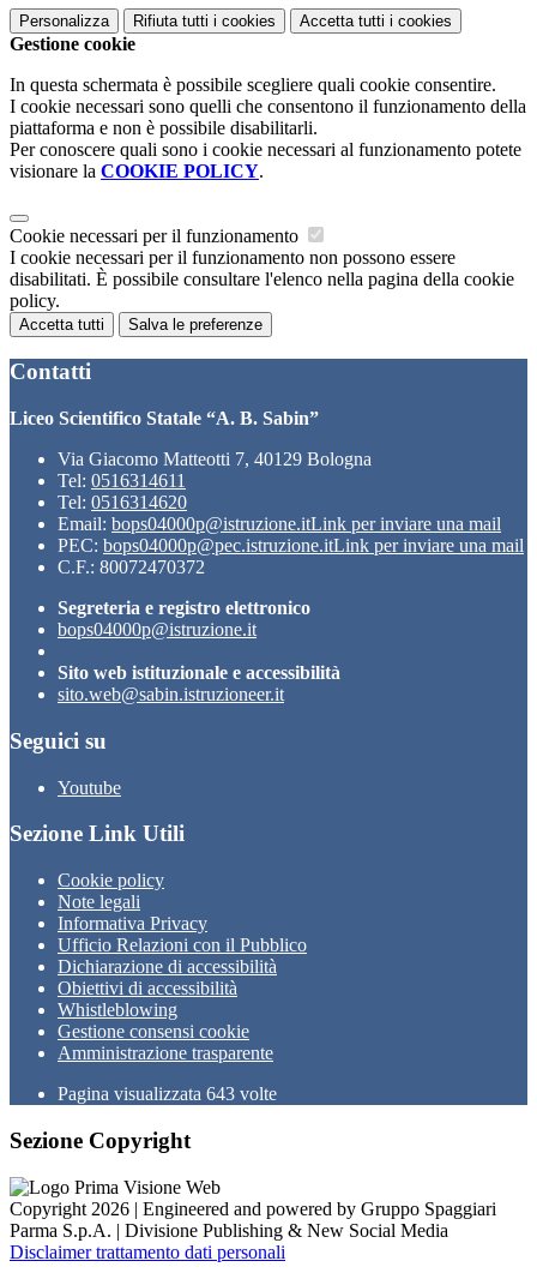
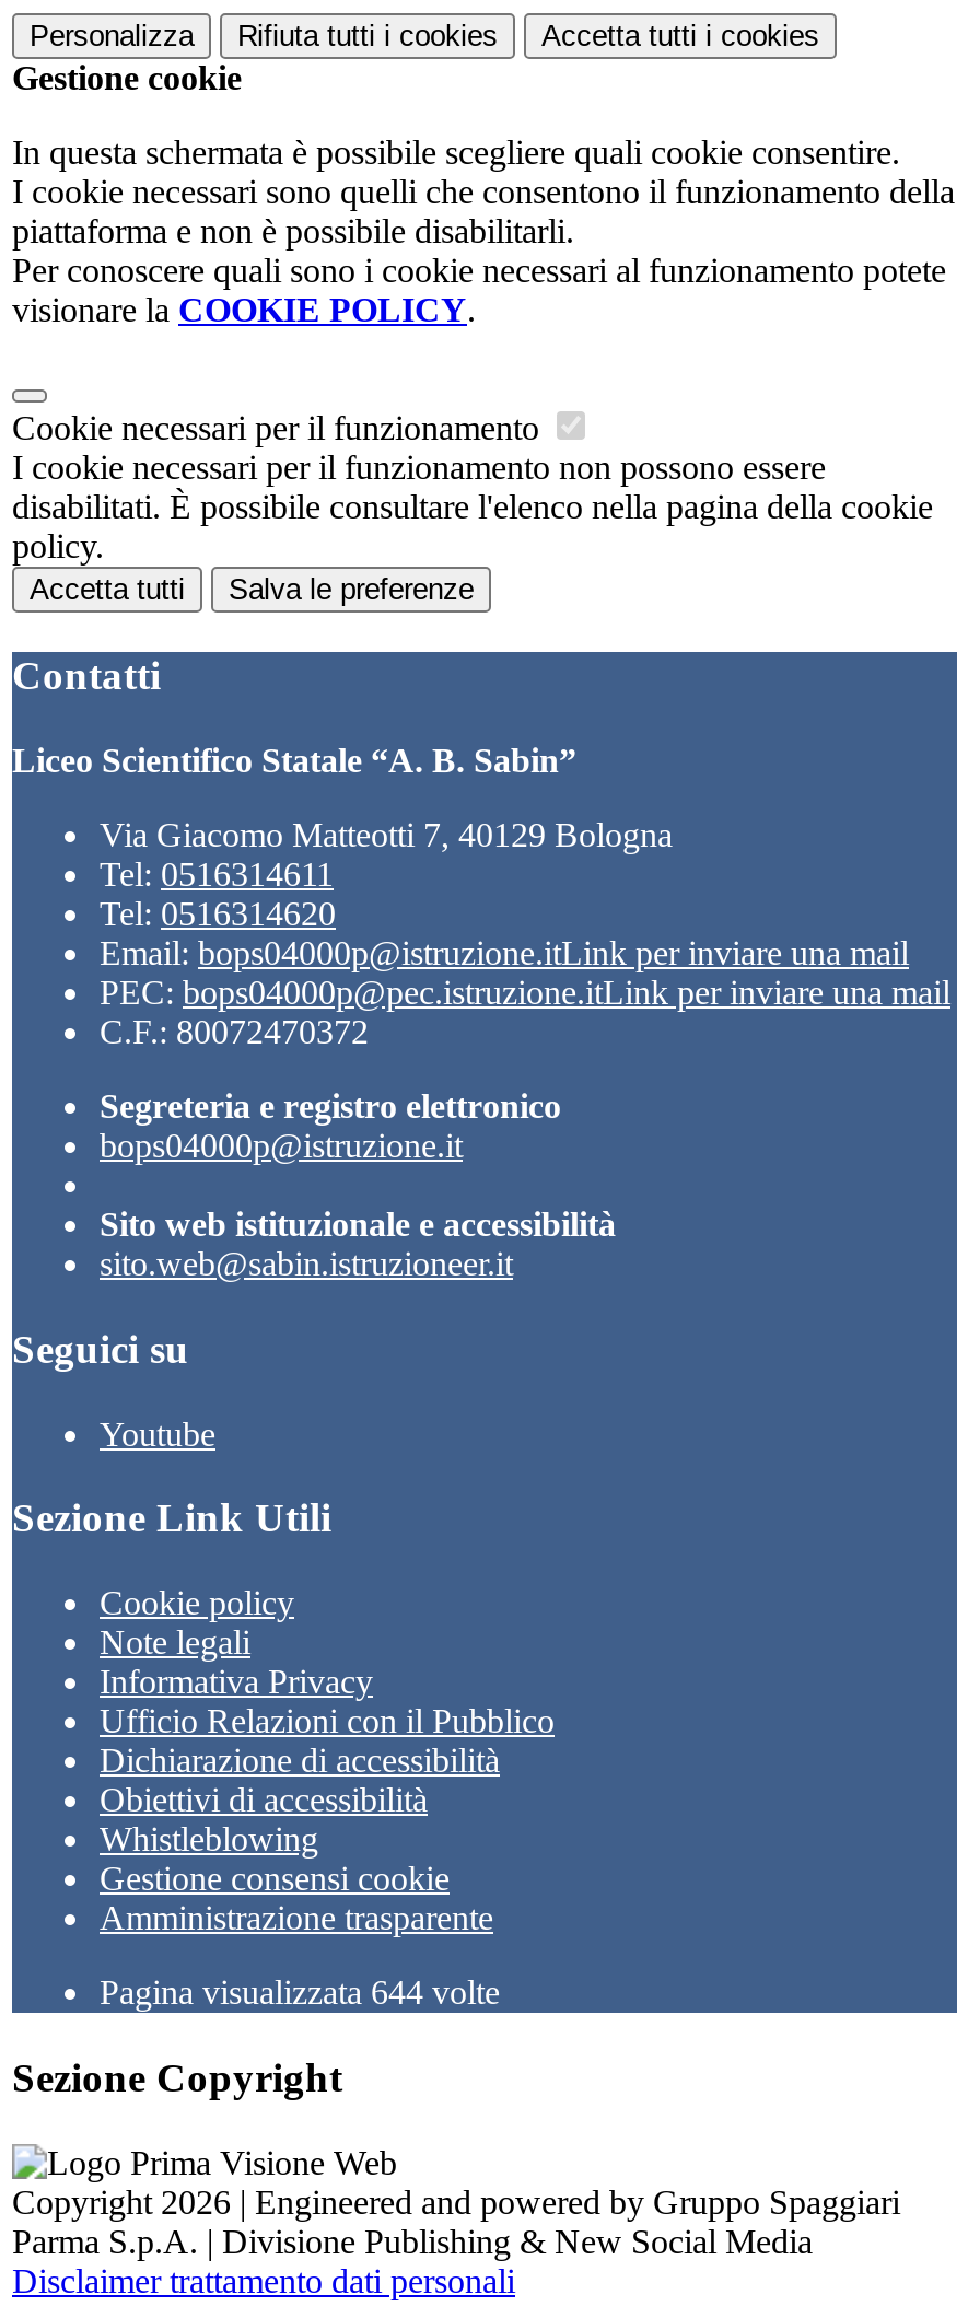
- Pagina visualizzata 643 volte
+ Pagina visualizzata 644 volte
